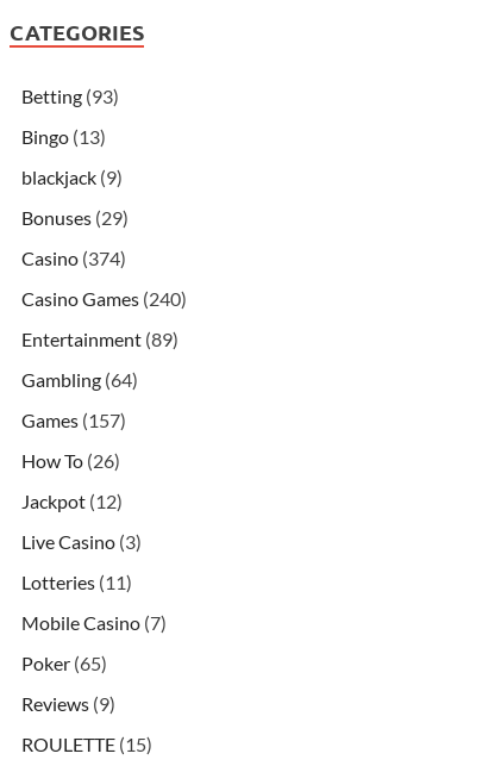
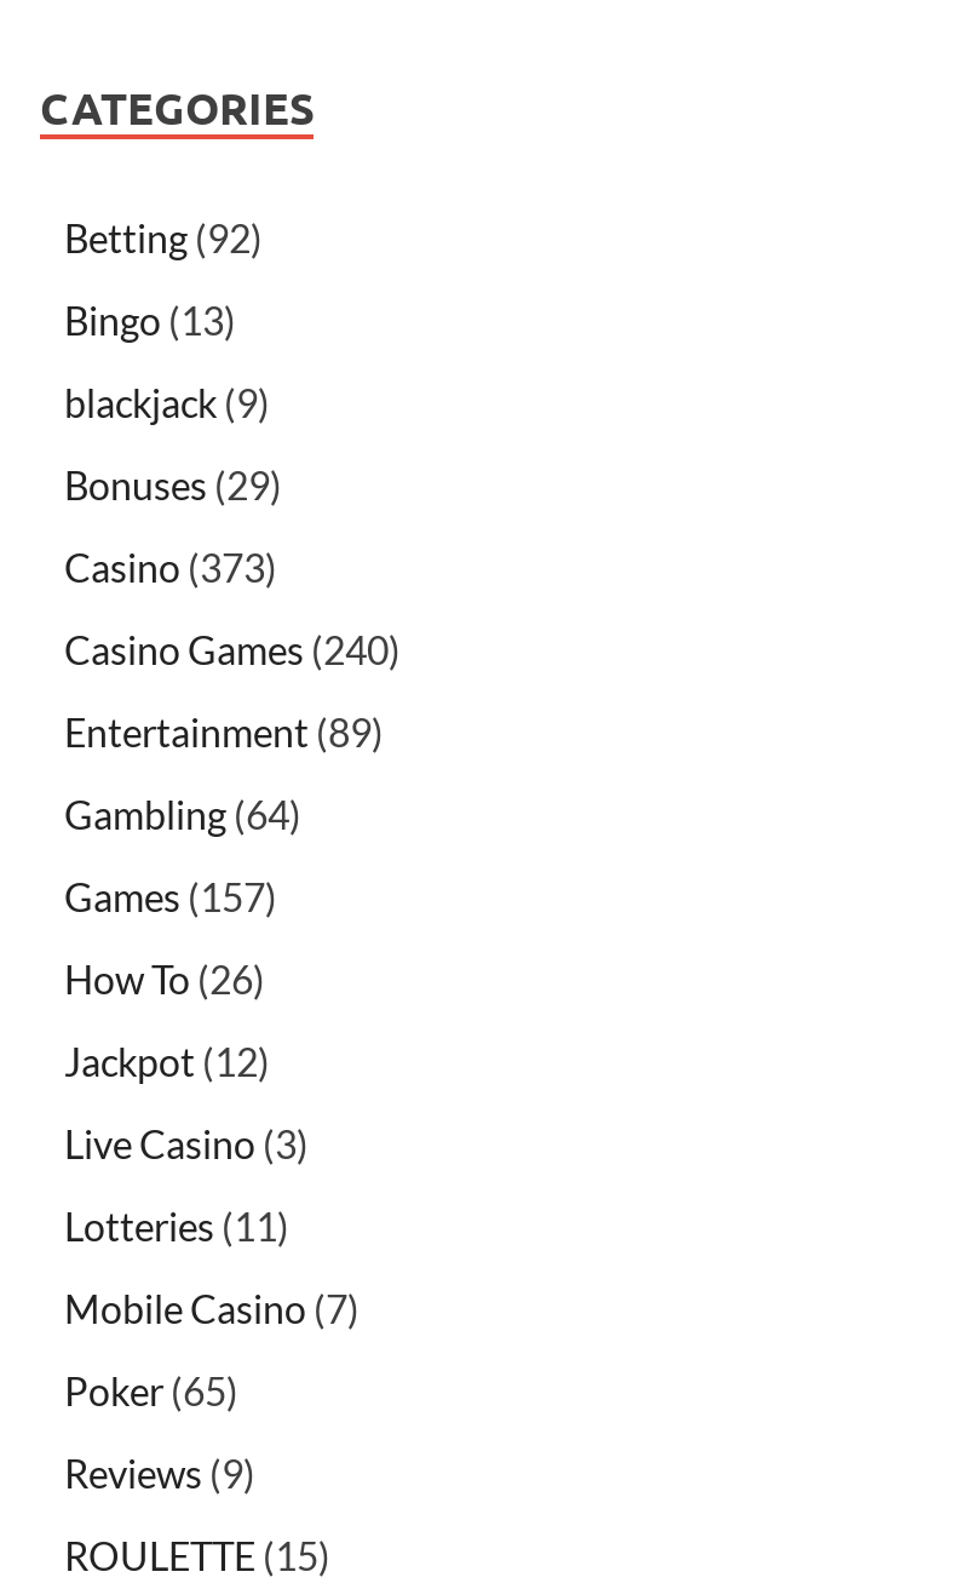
- Betting (93)
+ Betting (92)

- Casino (374)
+ Casino (373)
